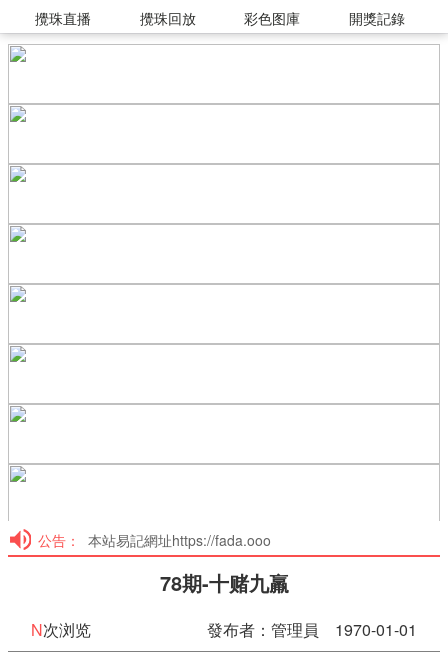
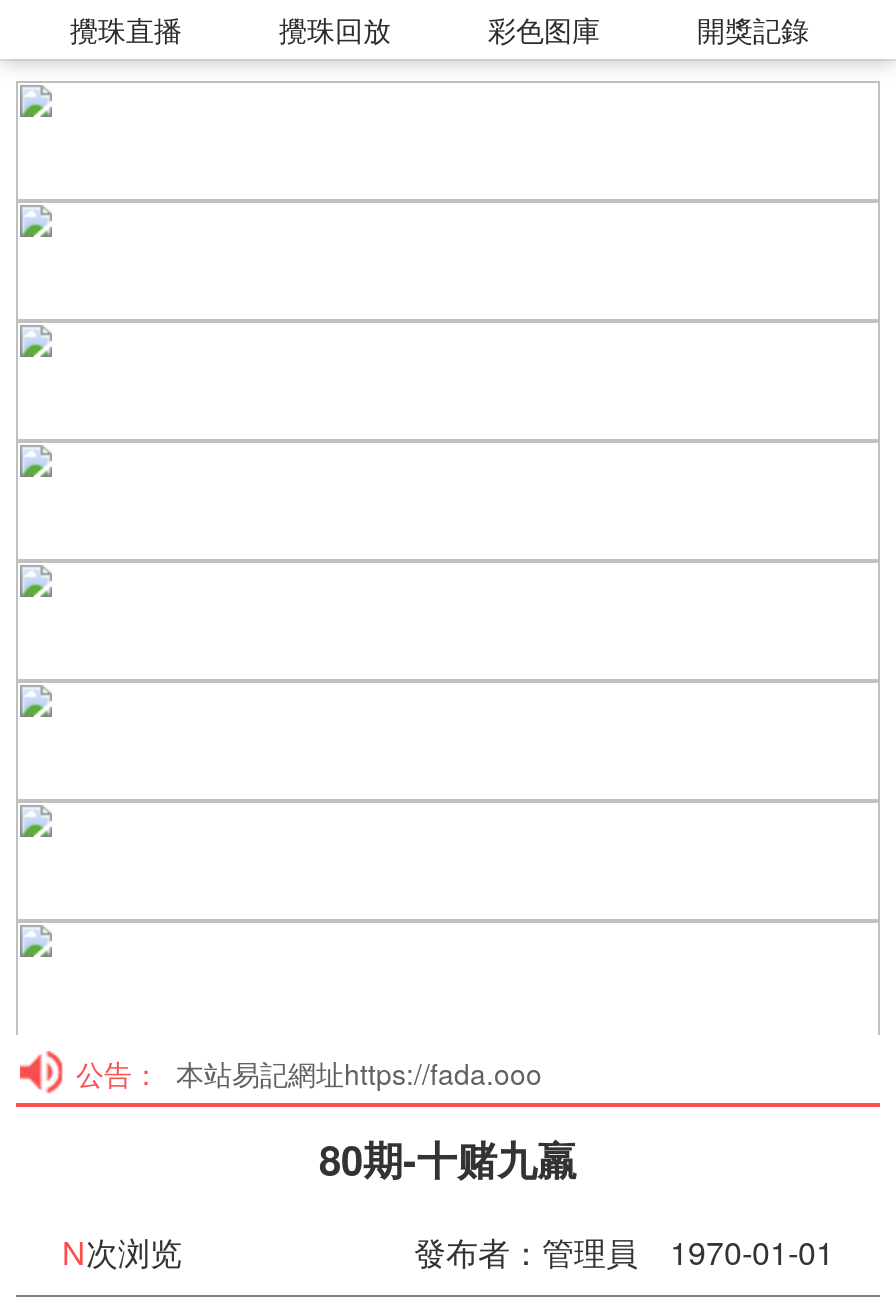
- 78期-十赌九羸
+ 80期-十赌九羸
